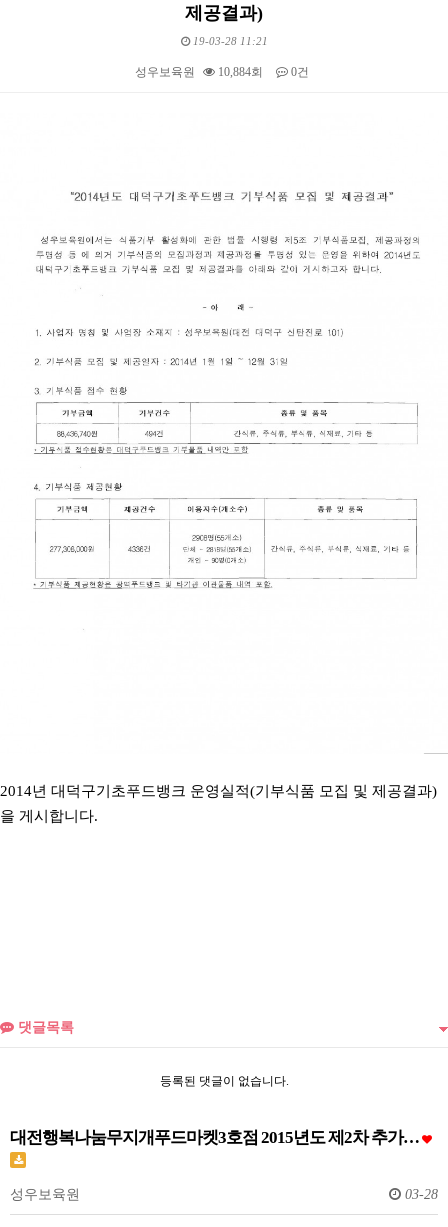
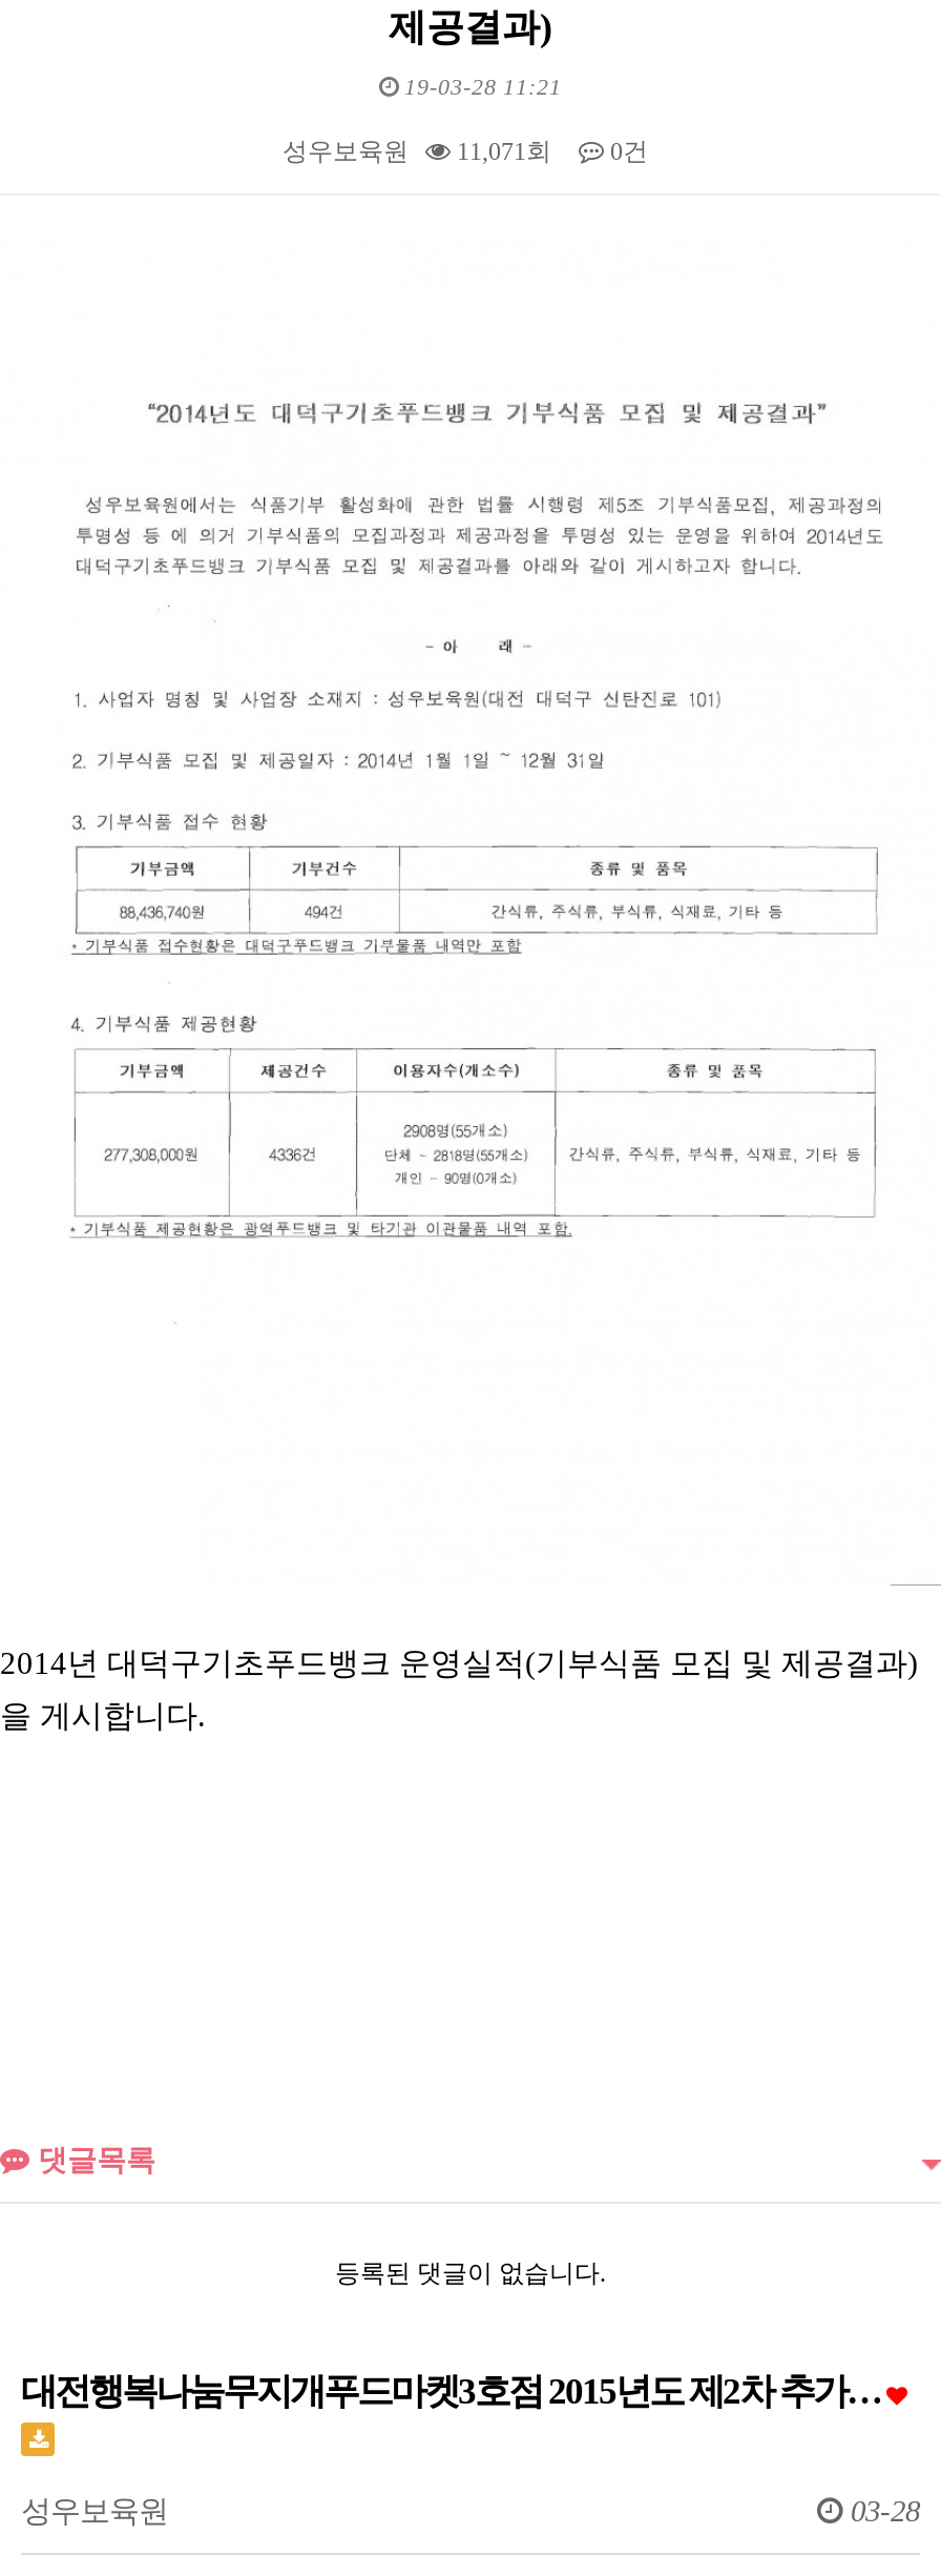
- 성우보육원 10,884회 0건
+ 성우보육원 11,071회 0건
